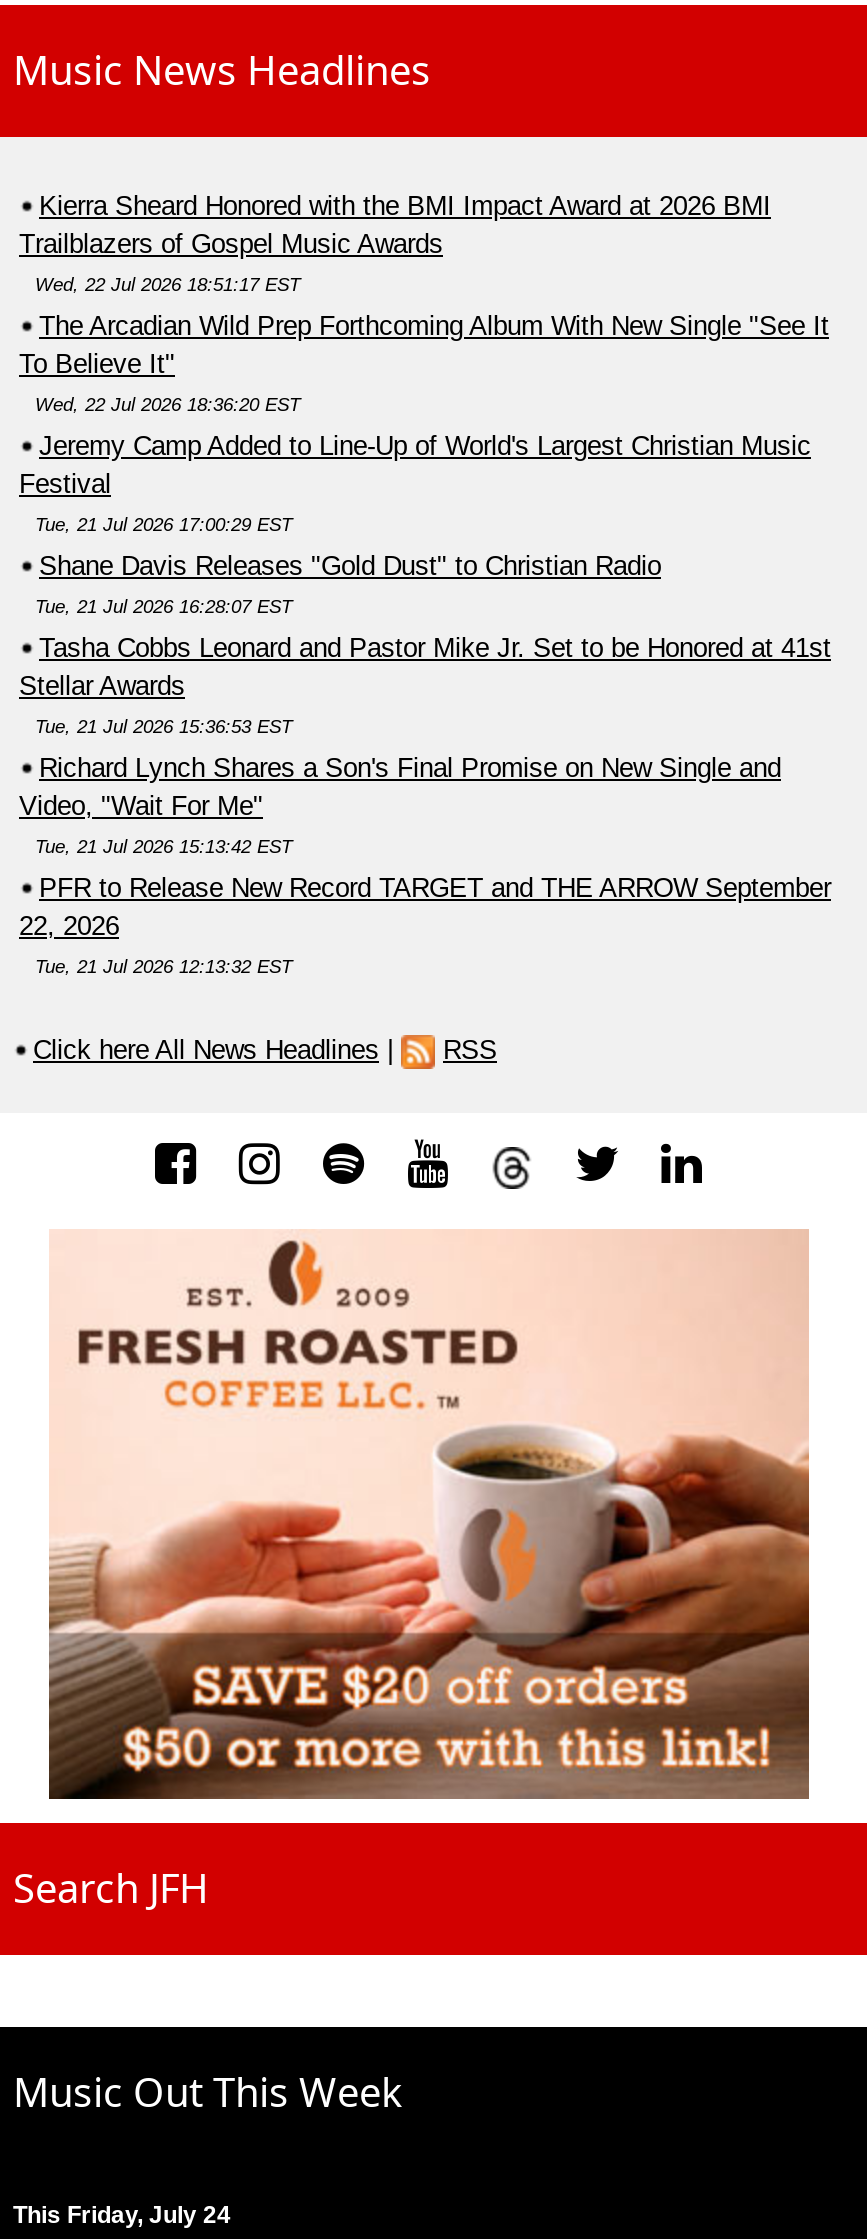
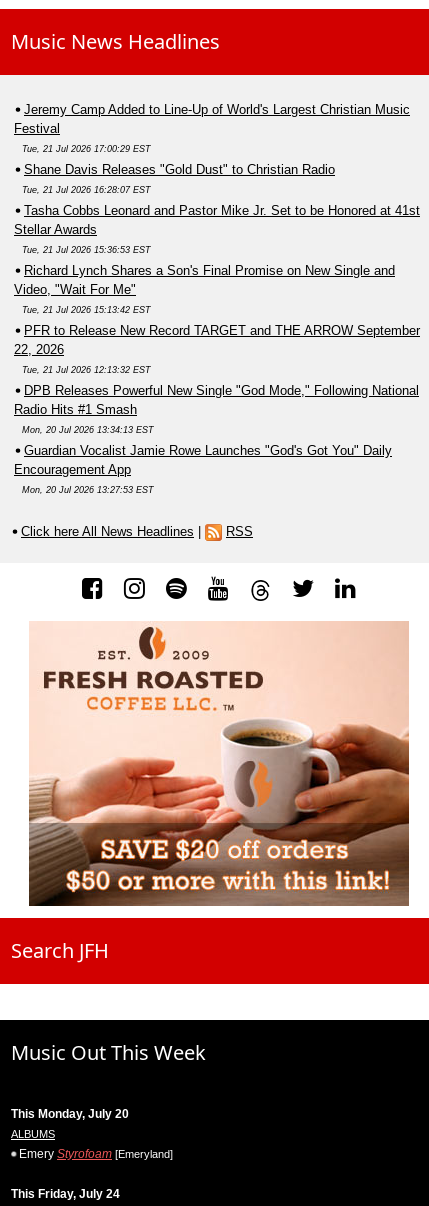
- Kierra Sheard Honored with the BMI Impact Award at 2026 BMI
- Trailblazers of Gospel Music Awards
- Wed, 22 Jul 2026 18:51:17 EST
- The Arcadian Wild Prep Forthcoming Album With New Single "See It
- To Believe It"
- Wed, 22 Jul 2026 18:36:20 EST

moved up: Jeremy Camp Added to Line-Up of World's Largest Christian Music | Festival | Tue, 21 Jul 2026 17:00:29 EST | ... | 22, 2026 | Tue, 21 Jul 2026 12:13:32 EST

+ DPB Releases Powerful New Single "God Mode," Following National
+ Radio Hits #1 Smash
+ Mon, 20 Jul 2026 13:34:13 EST
+ Guardian Vocalist Jamie Rowe Launches "God's Got You" Daily
+ Encouragement App
+ Mon, 20 Jul 2026 13:27:53 EST

+ This Monday, July 20
+ ALBUMS
+ Emery Styrofoam [Emeryland]
